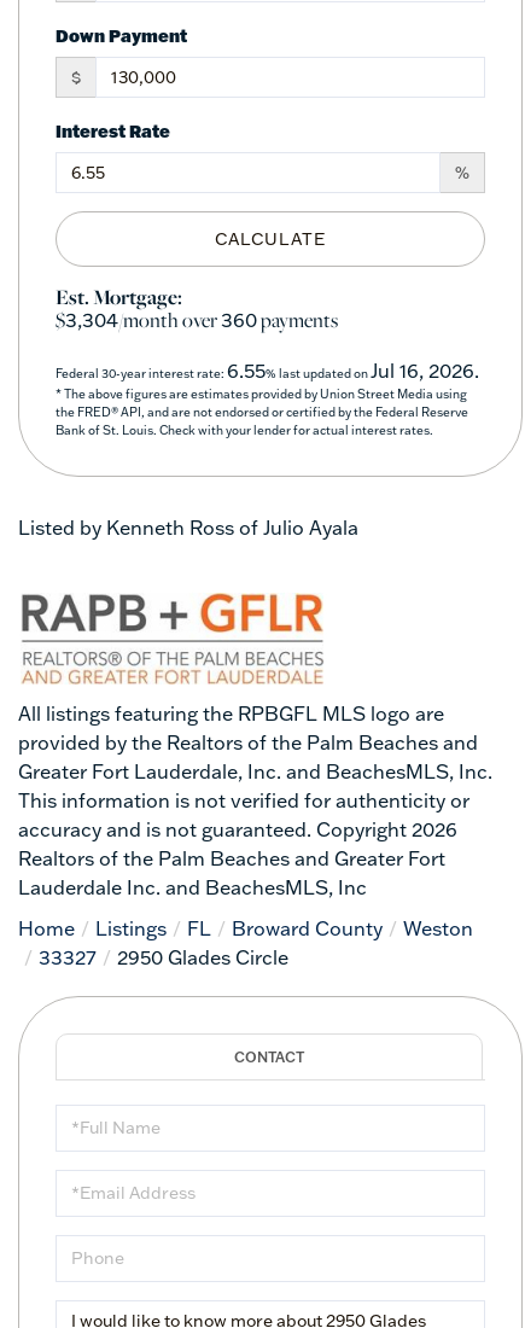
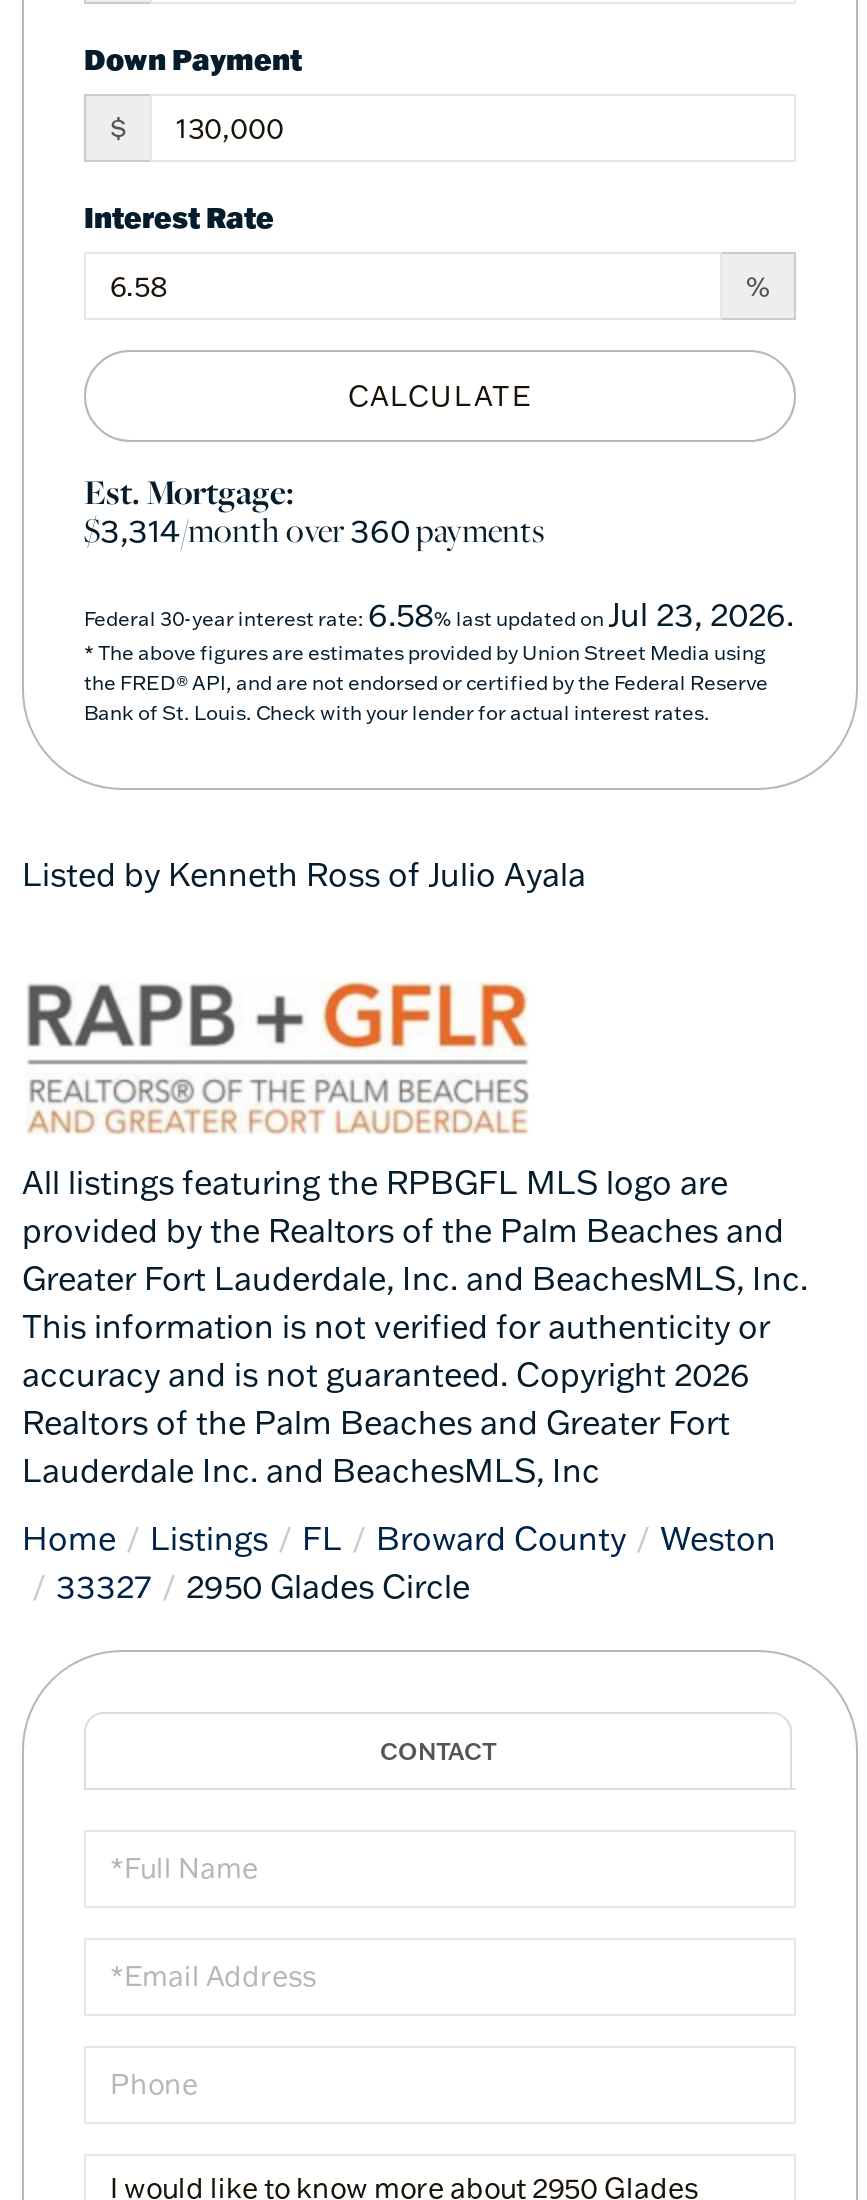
- $3,304/month over360payments
+ $3,314/month over360payments

- Federal 30-year interest rate: 6.55% last updated on Jul 16, 2026.
+ Federal 30-year interest rate: 6.58% last updated on Jul 23, 2026.
